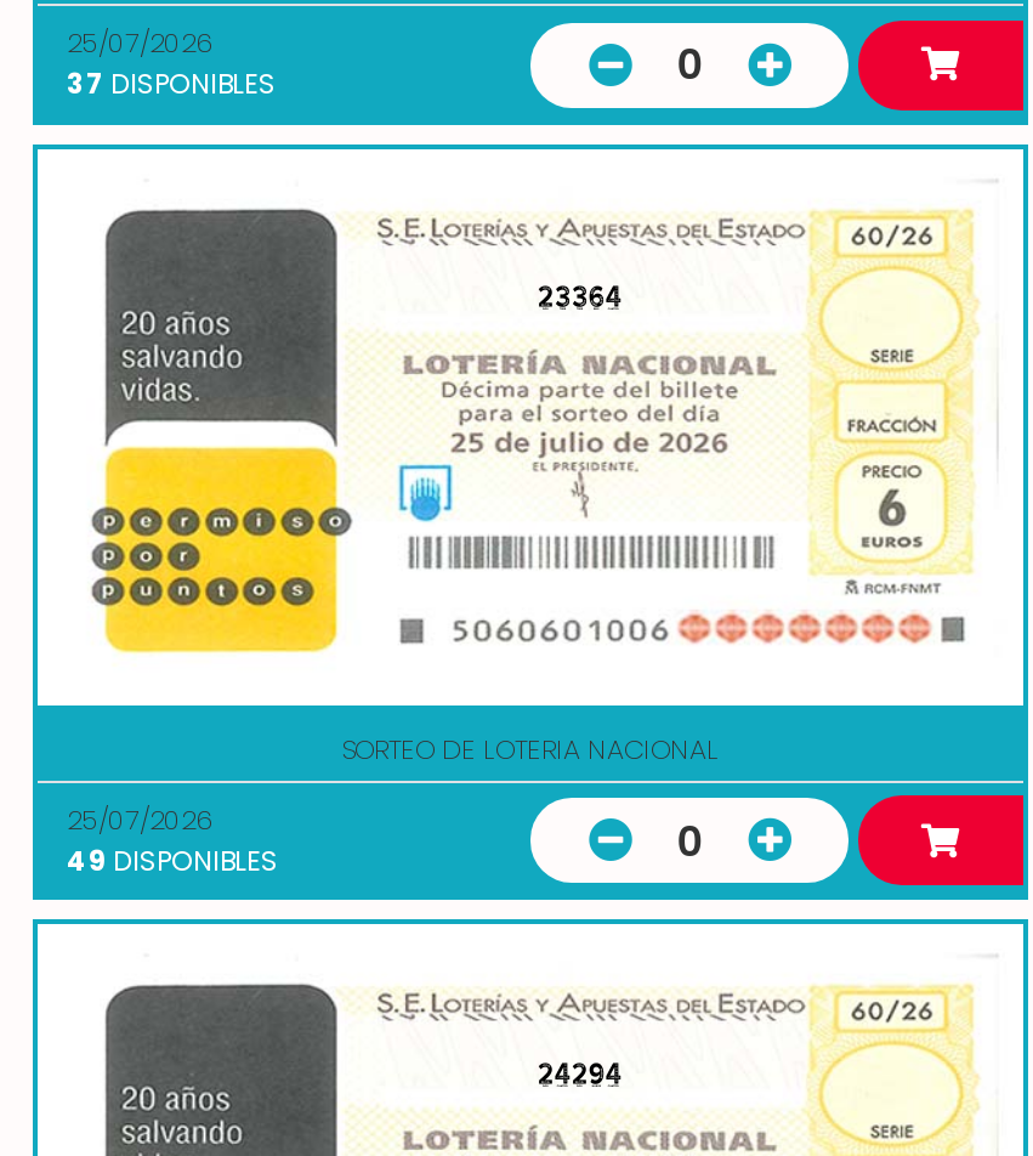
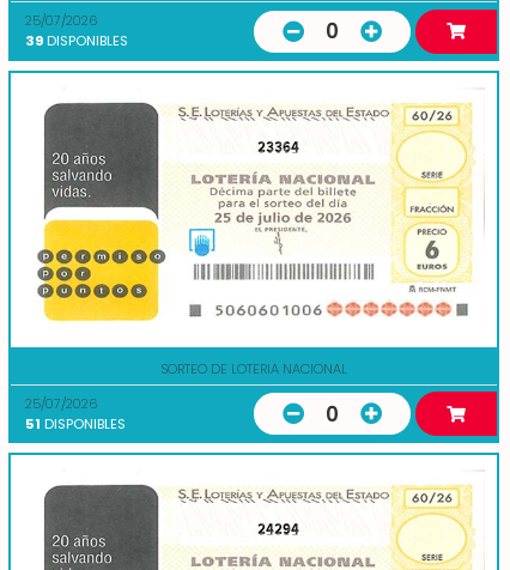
- 37 DISPONIBLES
+ 39 DISPONIBLES

- 49 DISPONIBLES
+ 51 DISPONIBLES
